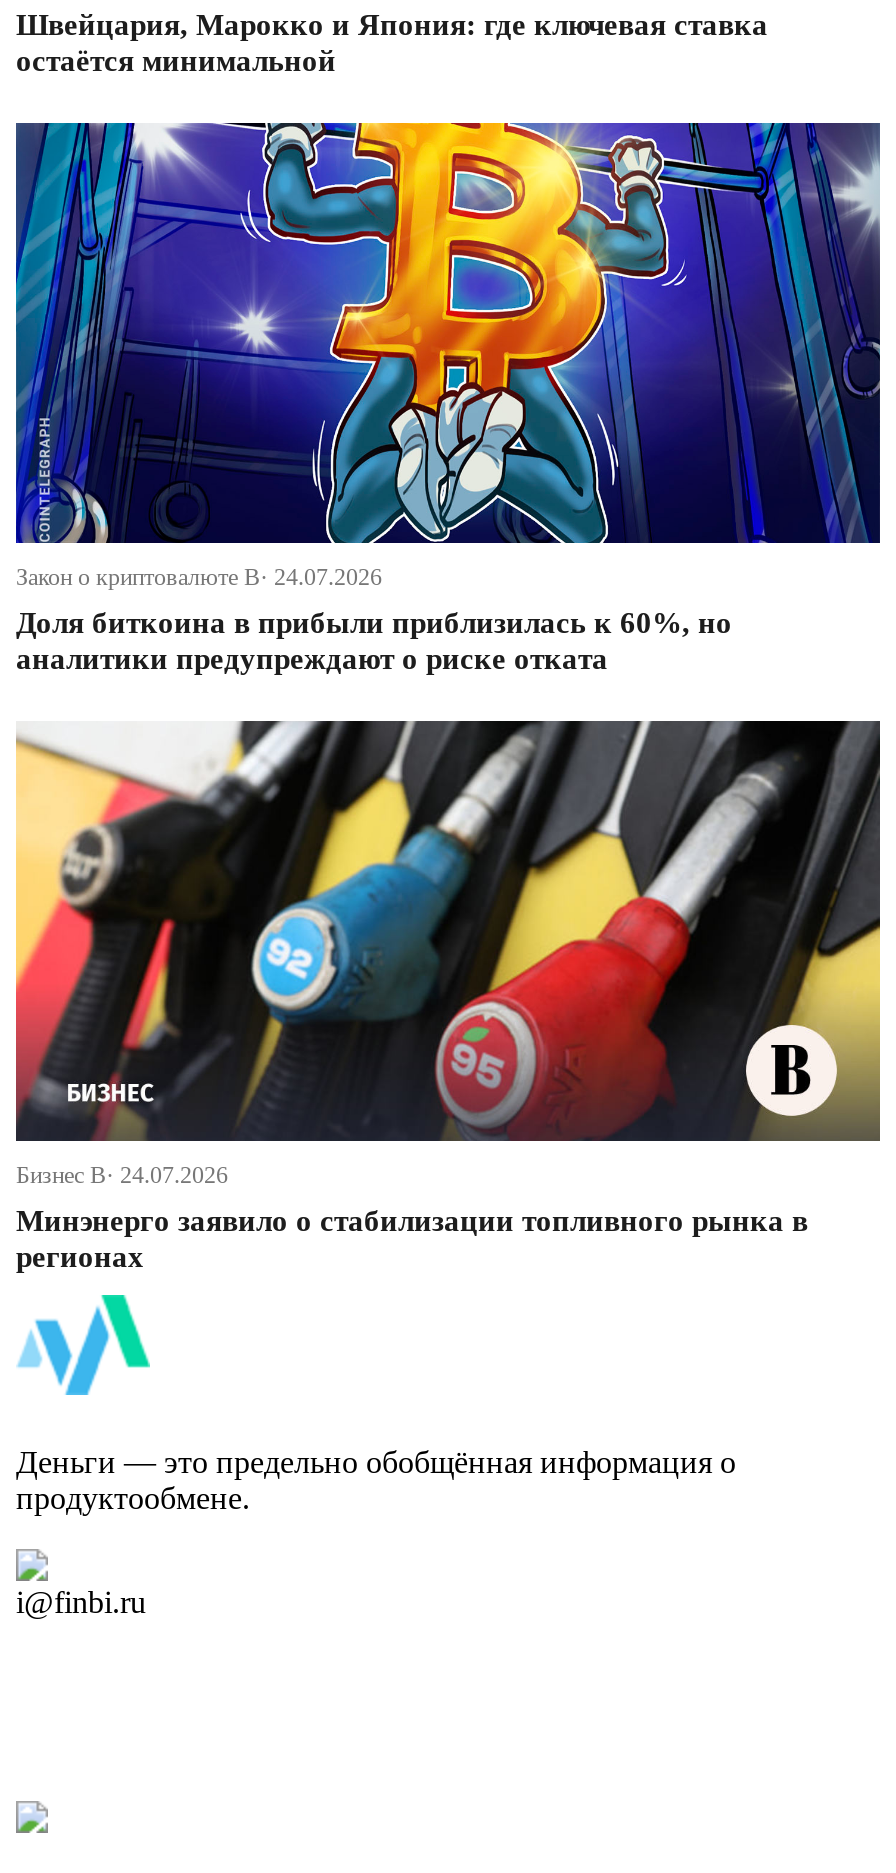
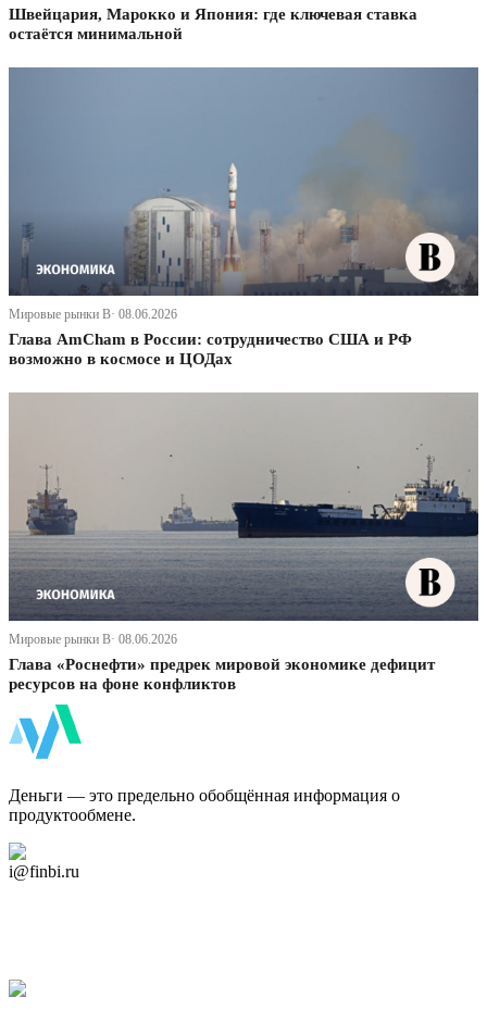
- [image]
- Закон о криптовалюте В· 24.07.2026
+ [image]
+ Мировые рынки В· 08.06.2026

- Доля биткоина в прибыли приблизилась к 60%, но
- аналитики предупреждают о риске отката
+ Глава AmCham в России: сотрудничество США и РФ
+ возможно в космосе и ЦОДах

- [image]
- Бизнес В· 24.07.2026
+ [image]
+ Мировые рынки В· 08.06.2026

- Минэнерго заявило о стабилизации топливного рынка в
- регионах
+ Глава «Роснефти» предрек мировой экономике дефицит
+ ресурсов на фоне конфликтов
